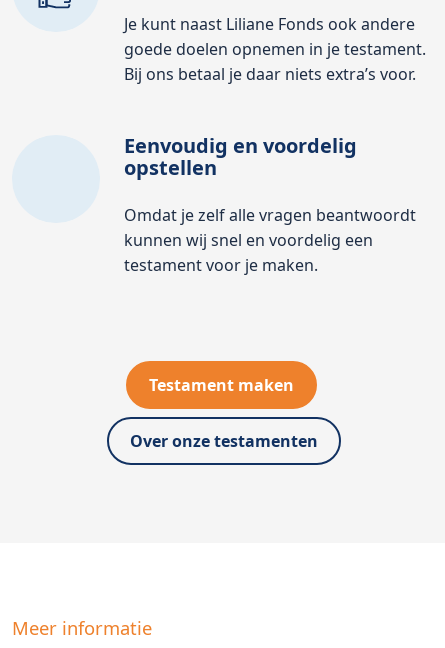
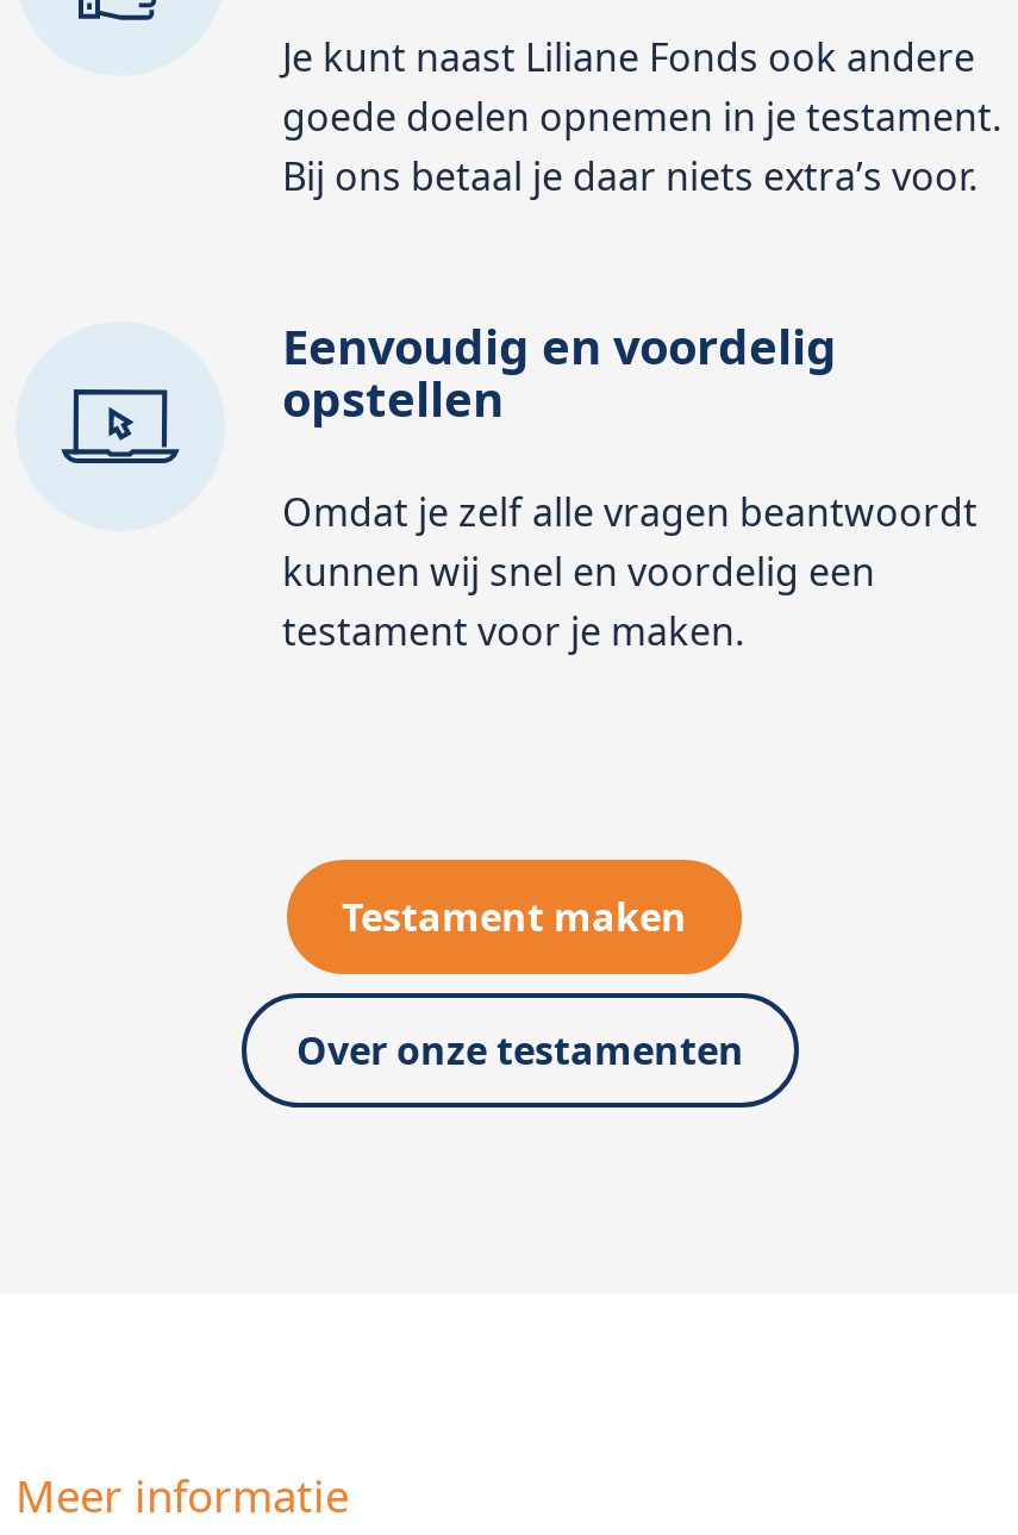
+ [image]
